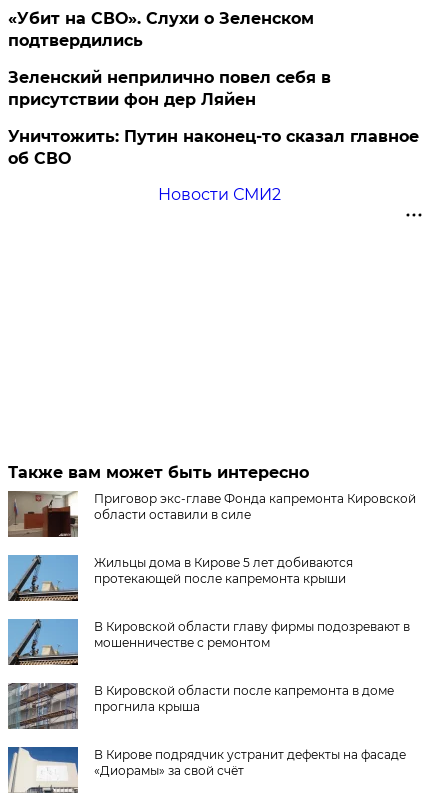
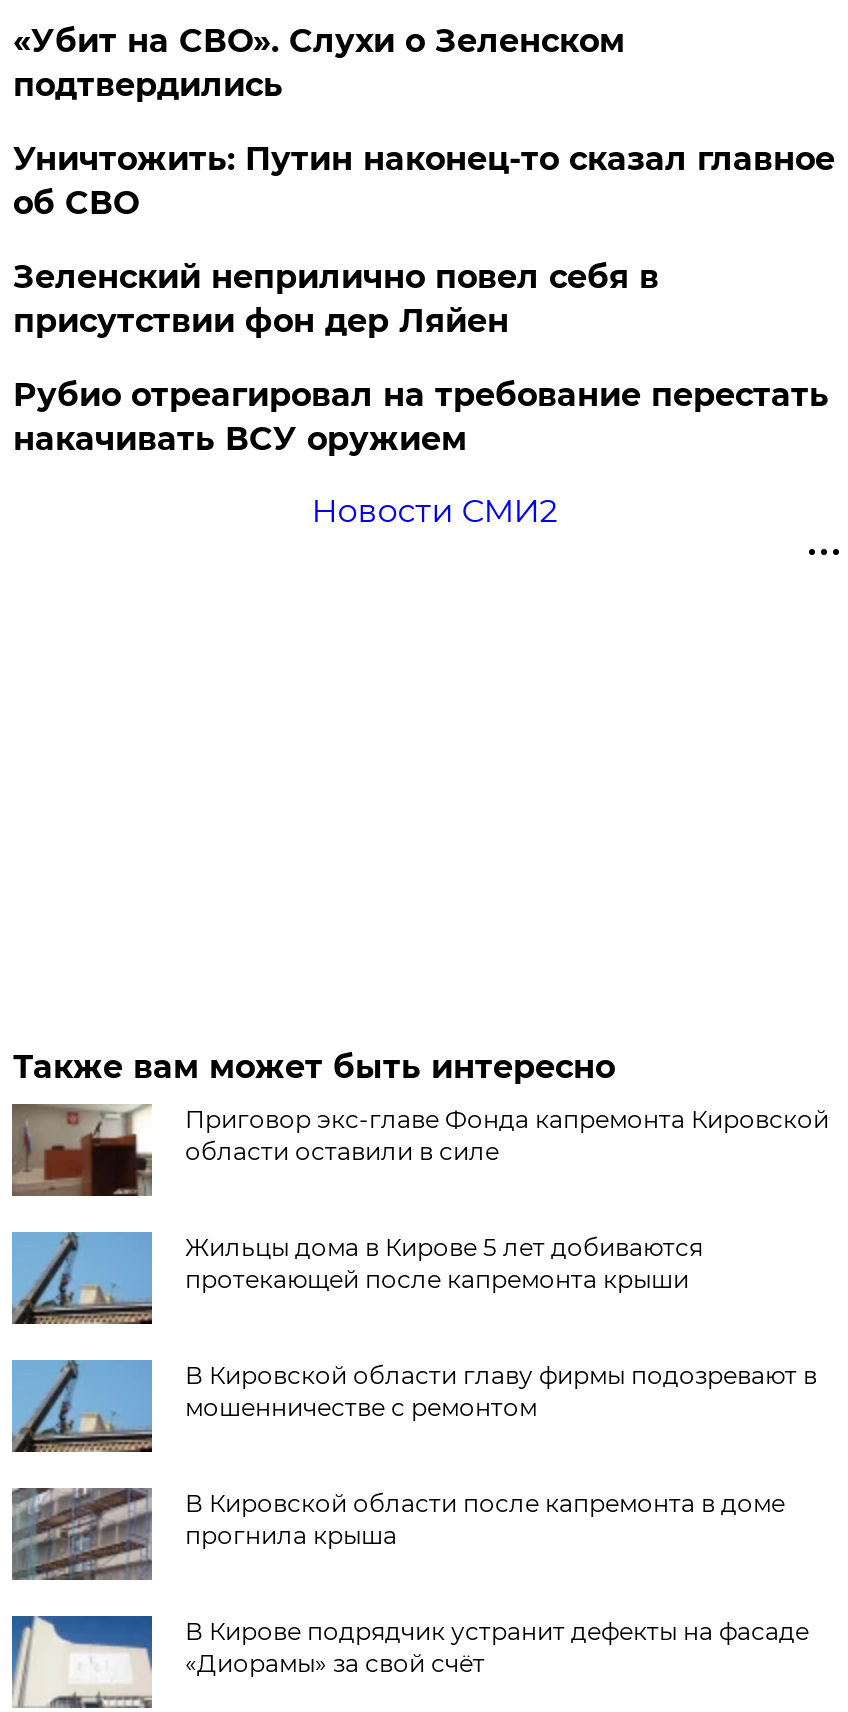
+ Рубио отреагировал на требование перестать
+ накачивать ВСУ оружием

moved up: Уничтожить: Путин наконец-то сказал главное | об СВО
